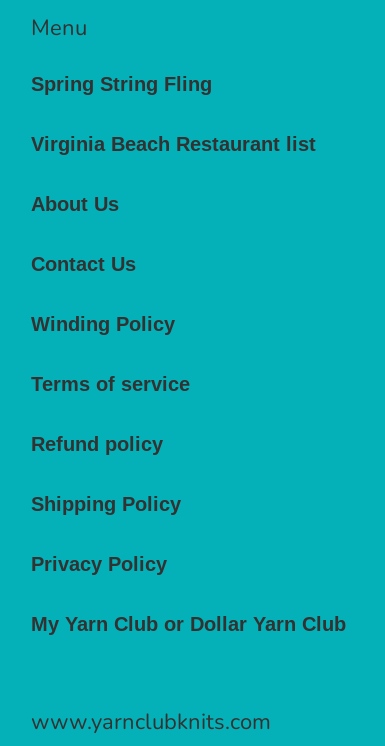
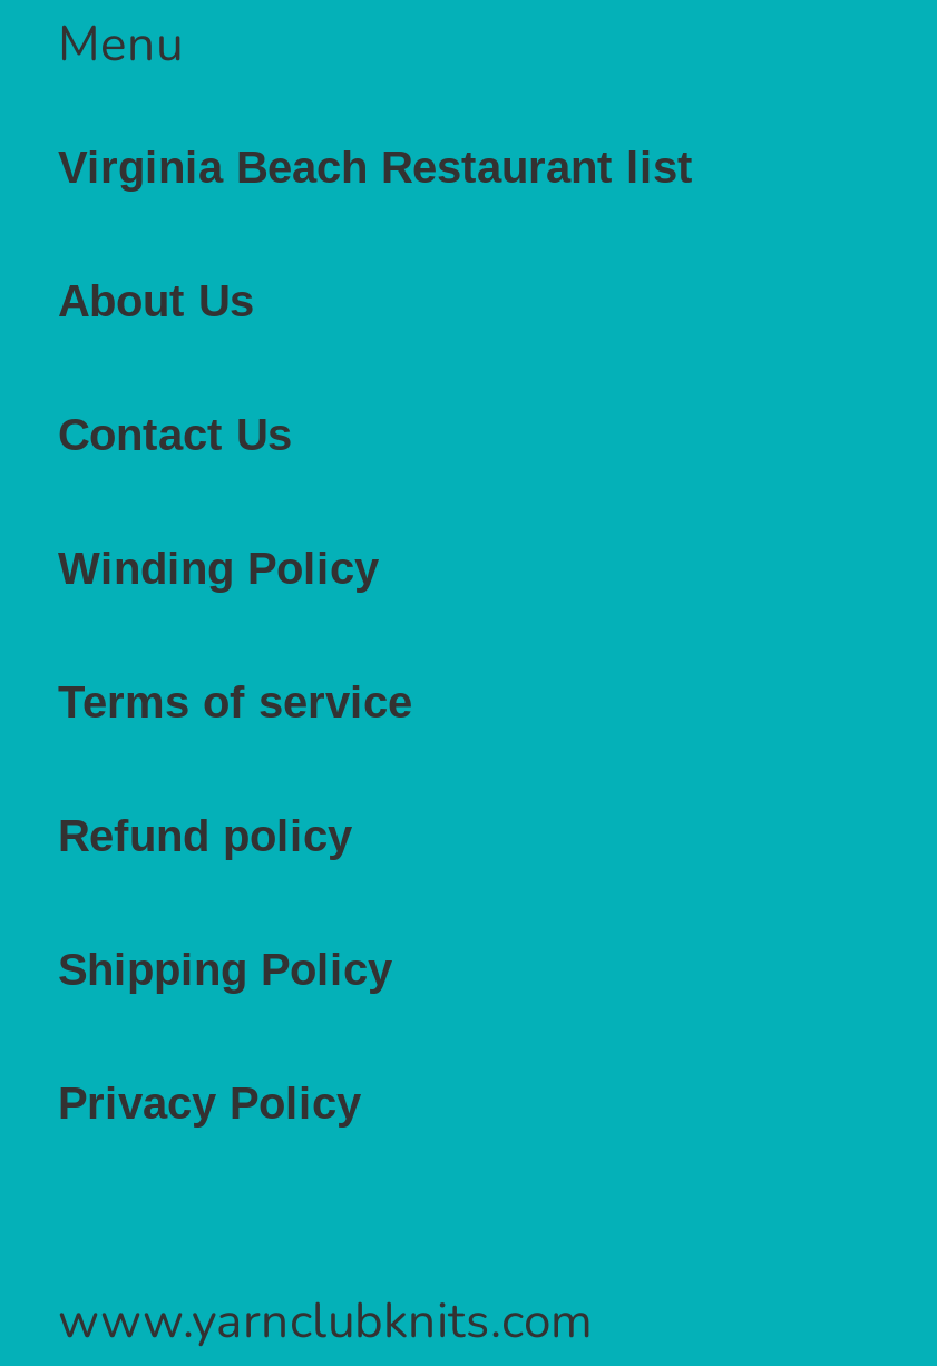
- Spring String Fling

- My Yarn Club or Dollar Yarn Club
